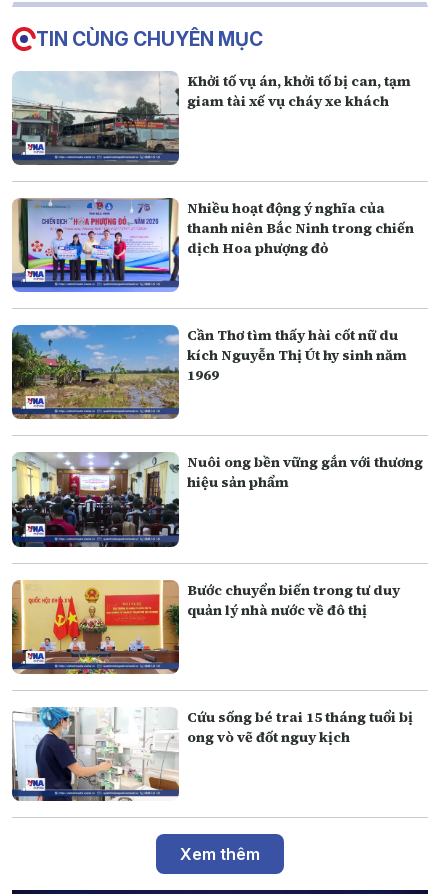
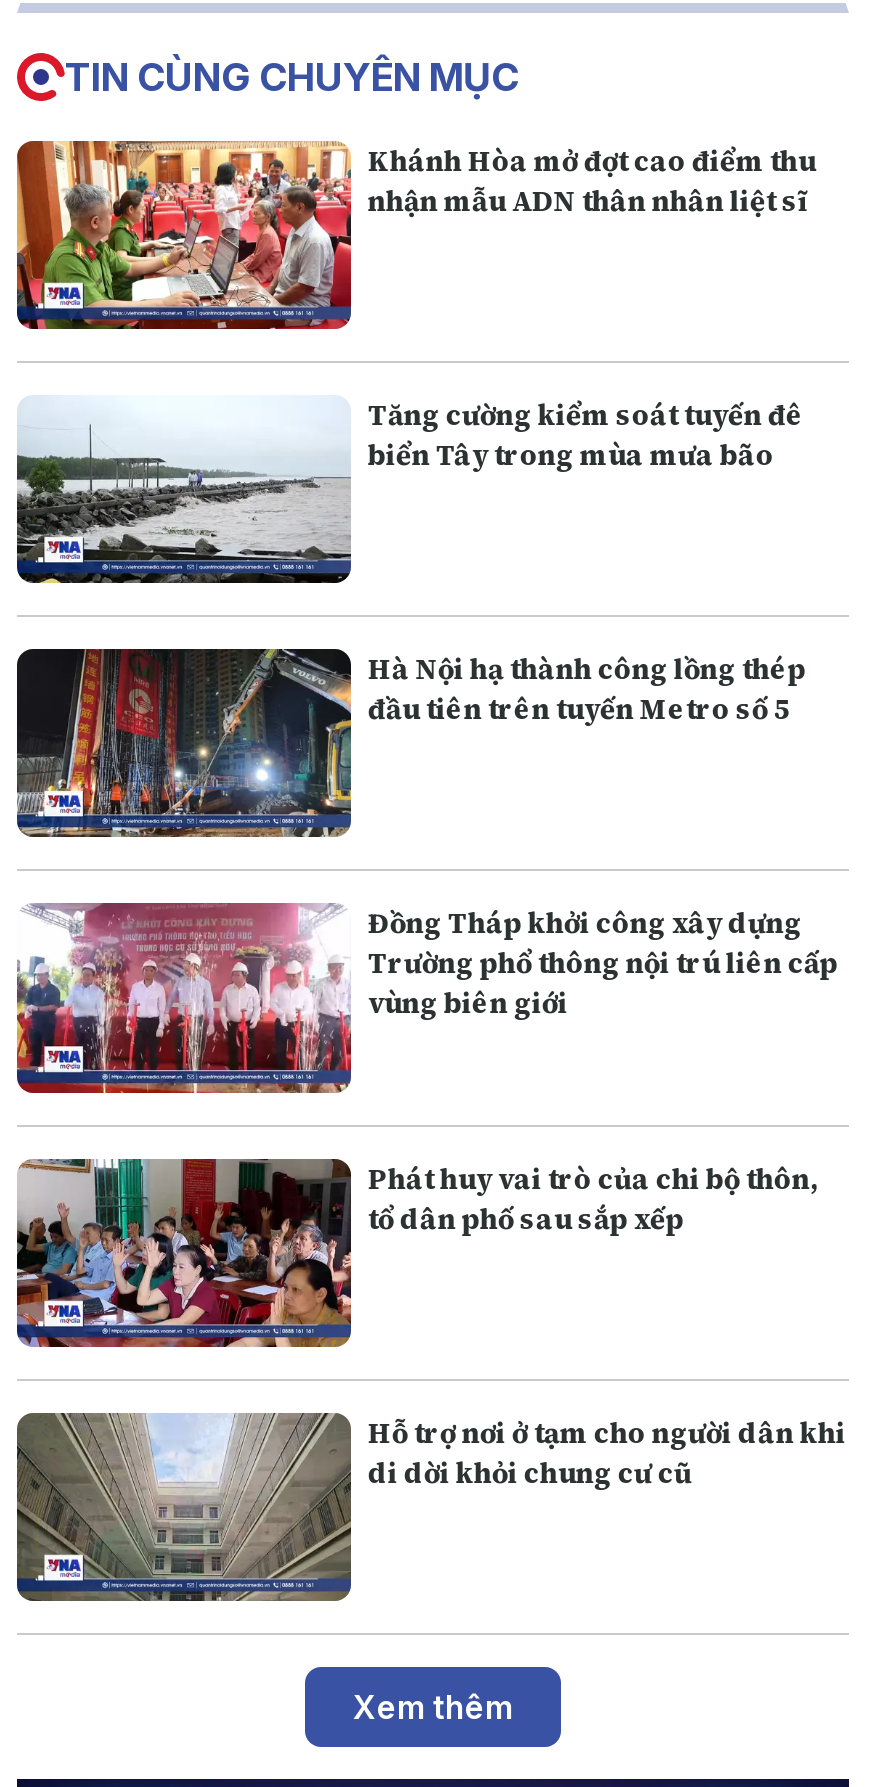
- [image]
- Khởi tố vụ án, khởi tố bị can, tạm
- giam tài xế vụ cháy xe khách
+ [image]
+ Khánh Hòa mở đợt cao điểm thu
+ nhận mẫu ADN thân nhân liệt sĩ

- [image]
- Nhiều hoạt động ý nghĩa của
- thanh niên Bắc Ninh trong chiến
- dịch Hoa phượng đỏ
+ [image]
+ Tăng cường kiểm soát tuyến đê
+ biển Tây trong mùa mưa bão

- [image]
- Cần Thơ tìm thấy hài cốt nữ du
- kích Nguyễn Thị Út hy sinh năm
- 1969
+ [image]
+ Hà Nội hạ thành công lồng thép
+ đầu tiên trên tuyến Metro số 5

- [image]
- Nuôi ong bền vững gắn với thương
- hiệu sản phẩm
+ [image]
+ Đồng Tháp khởi công xây dựng
+ Trường phổ thông nội trú liên cấp
+ vùng biên giới

- [image]
- Bước chuyển biến trong tư duy
- quản lý nhà nước về đô thị
+ [image]
+ Phát huy vai trò của chi bộ thôn,
+ tổ dân phố sau sắp xếp

- [image]
- Cứu sống bé trai 15 tháng tuổi bị
- ong vò vẽ đốt nguy kịch
+ [image]
+ Hỗ trợ nơi ở tạm cho người dân khi
+ di dời khỏi chung cư cũ
